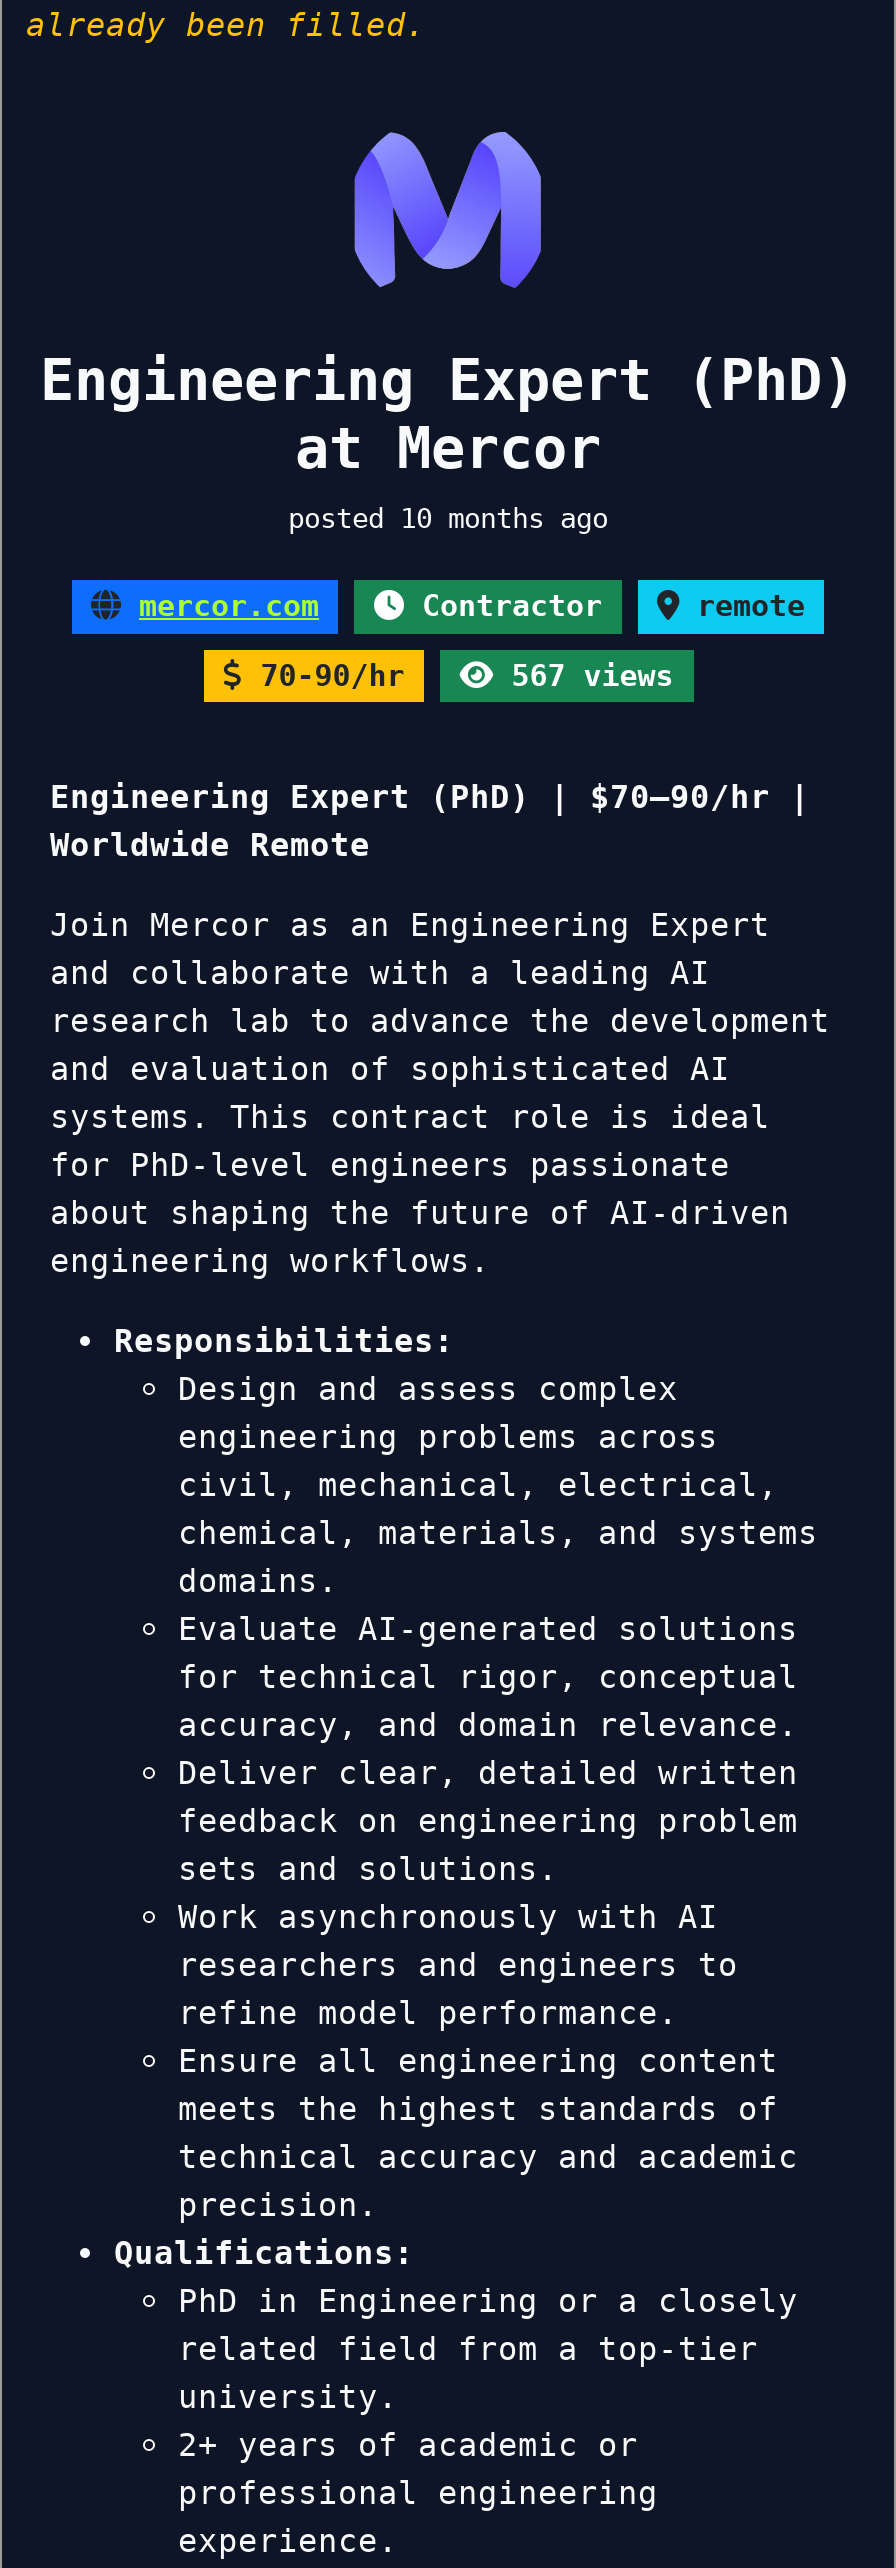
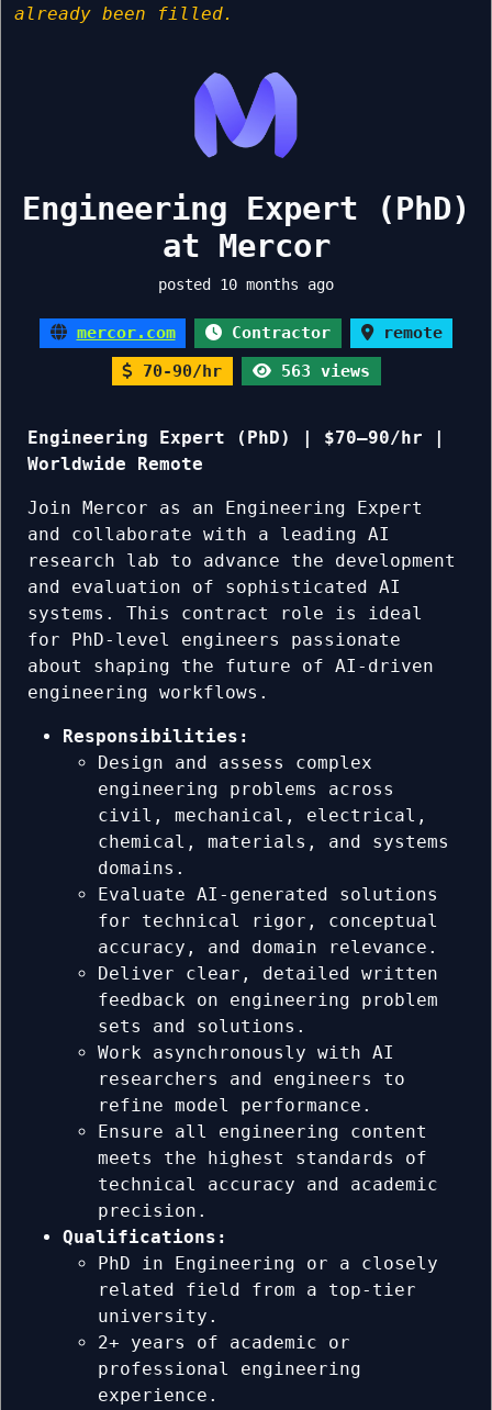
- 567 views
+ 563 views
